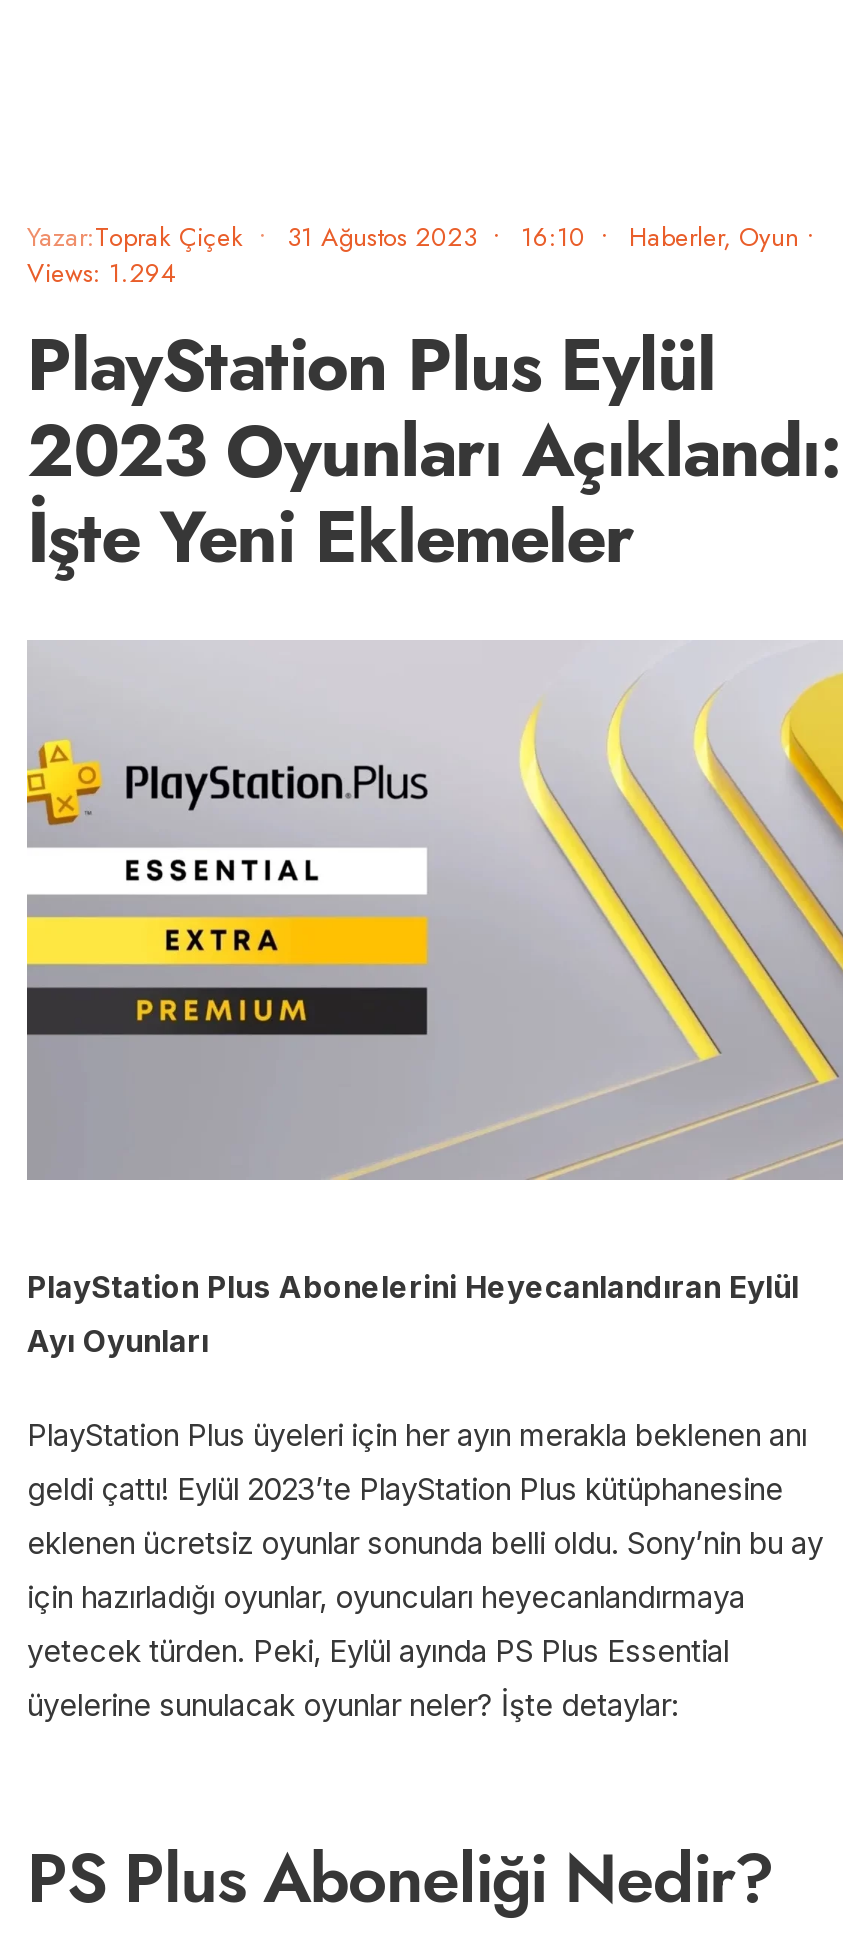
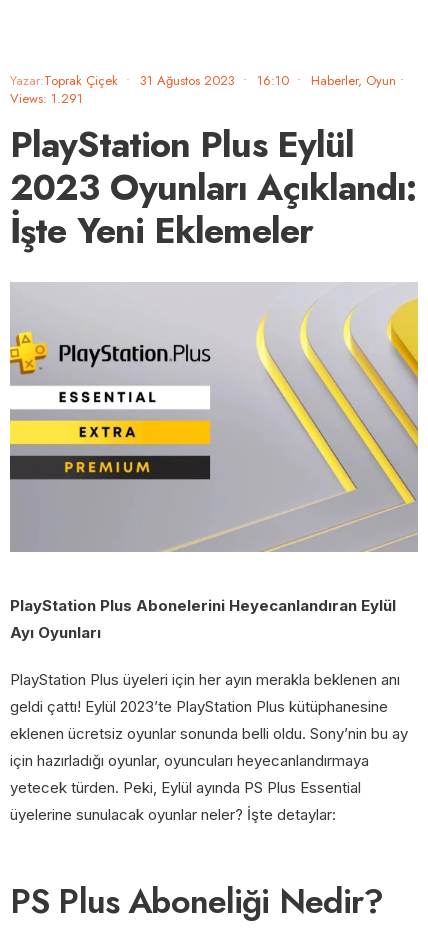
- Views: 1.294
+ Views: 1.291
